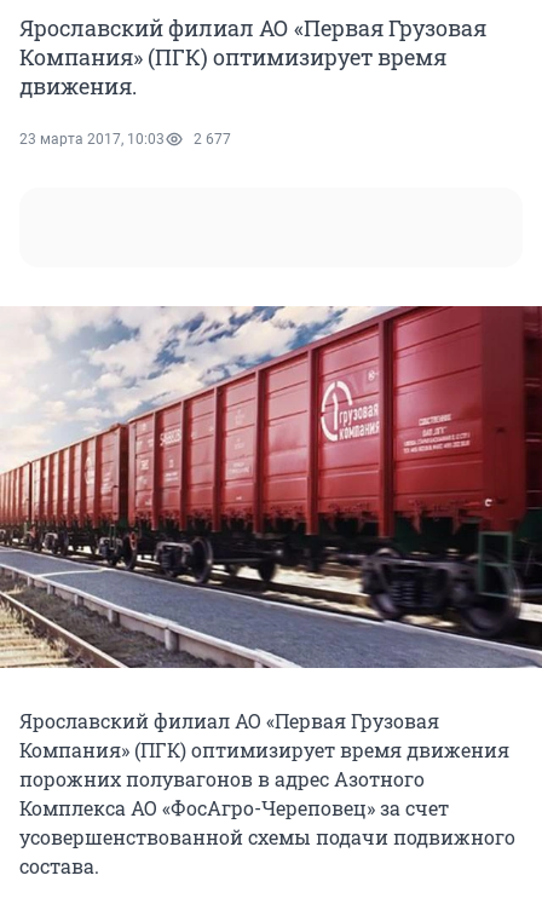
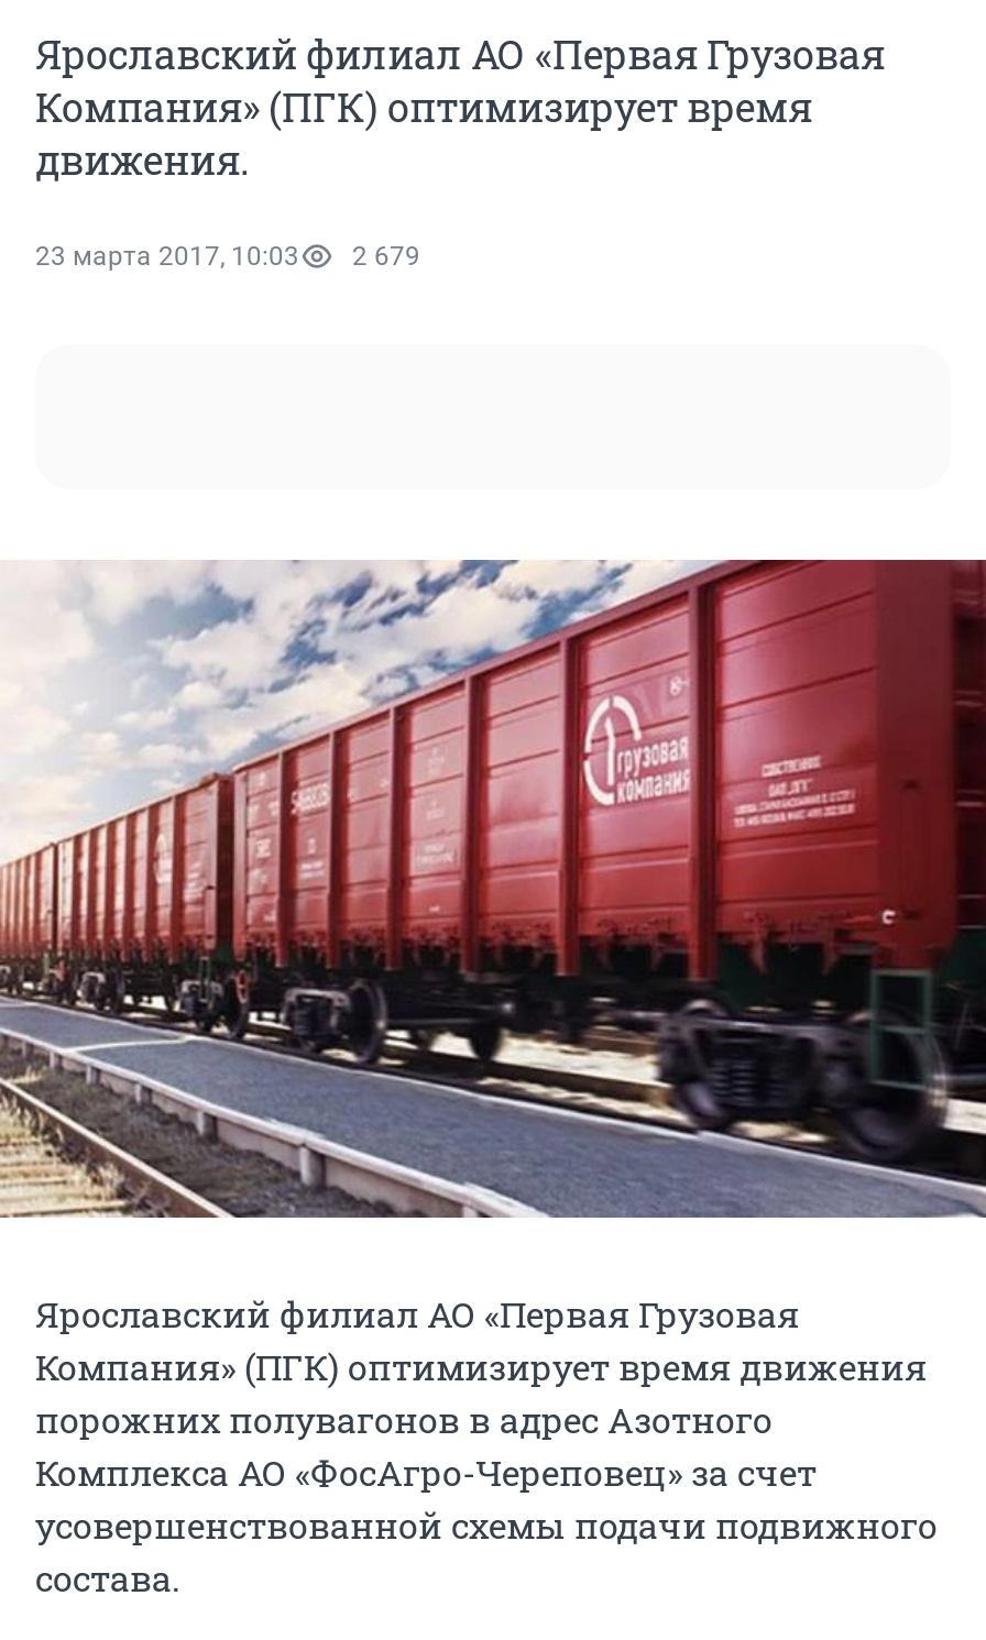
- 23 марта 2017, 10:03 2 677
+ 23 марта 2017, 10:03 2 679
